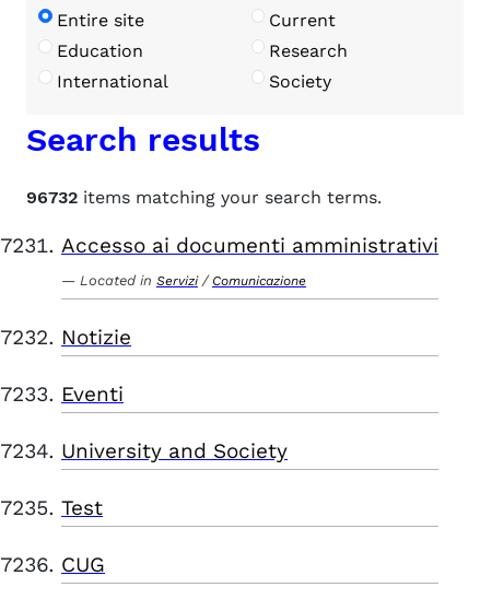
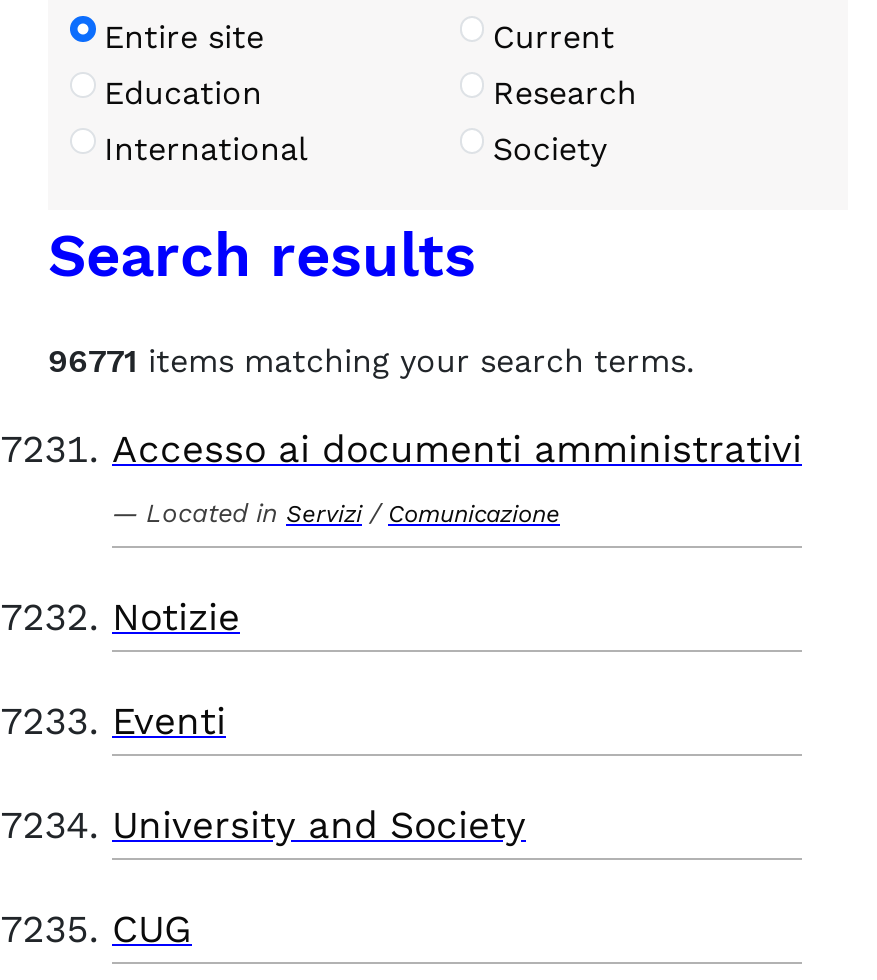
- 96732 items matching your search terms.
+ 96771 items matching your search terms.

- Test
